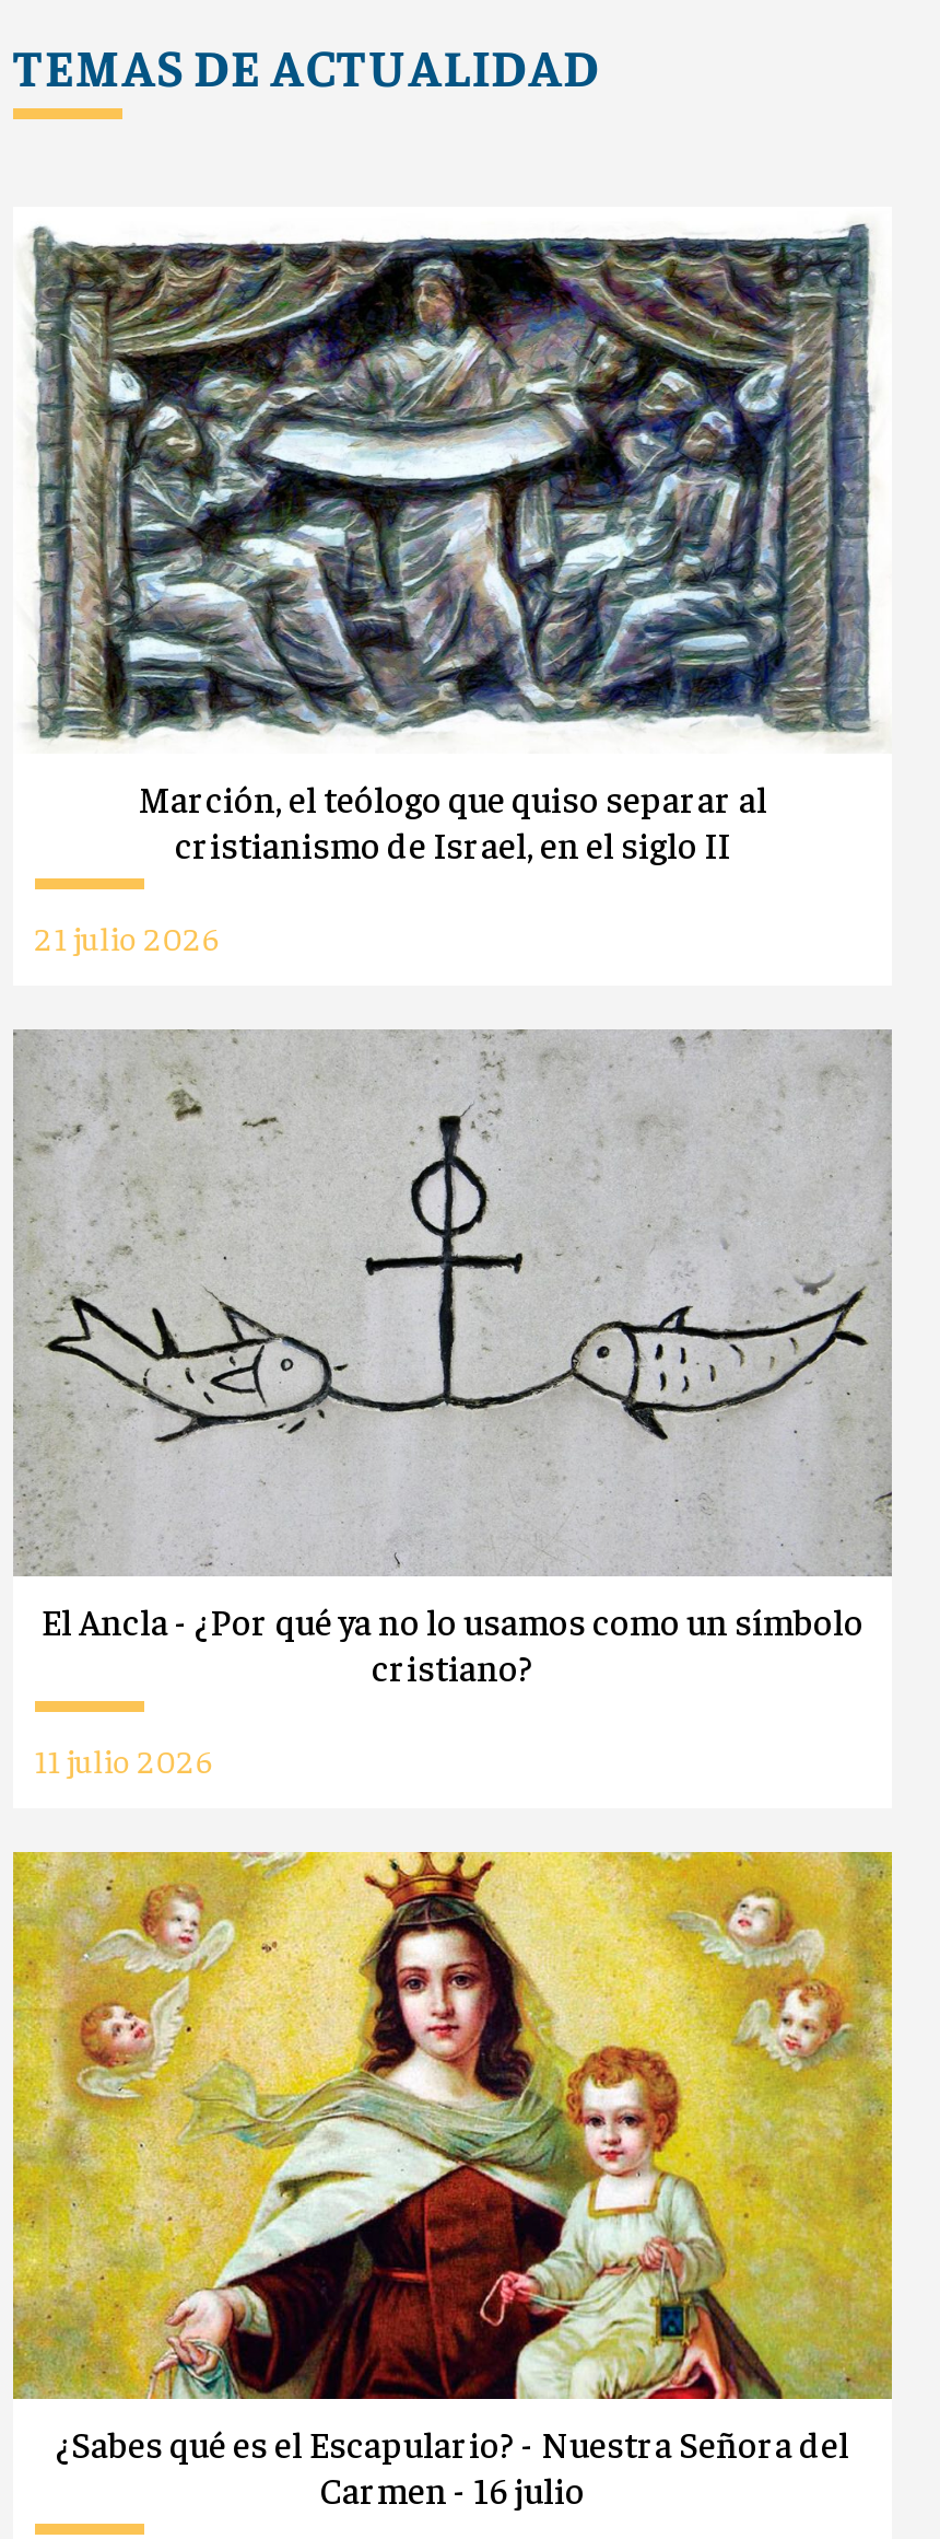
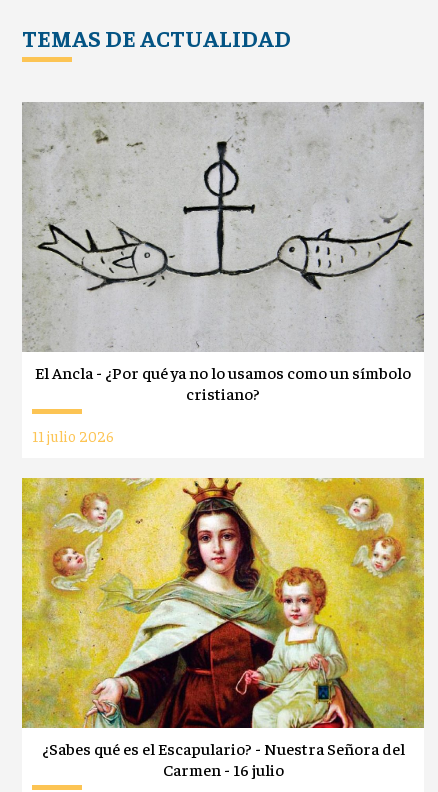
- [image]
- Marción, el teólogo que quiso separar al
- cristianismo de Israel, en el siglo II
- 21 julio 2026
